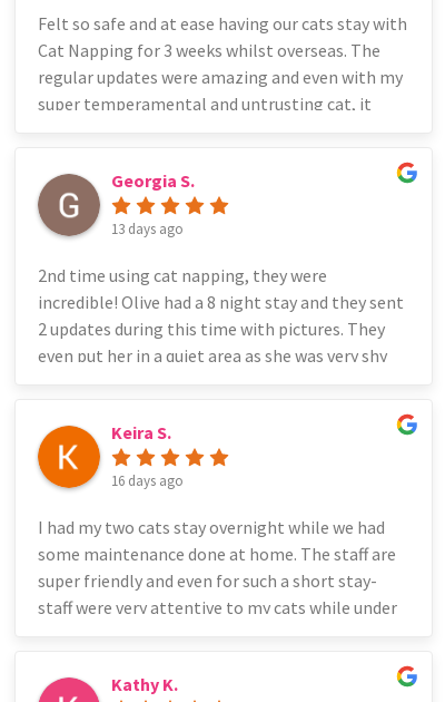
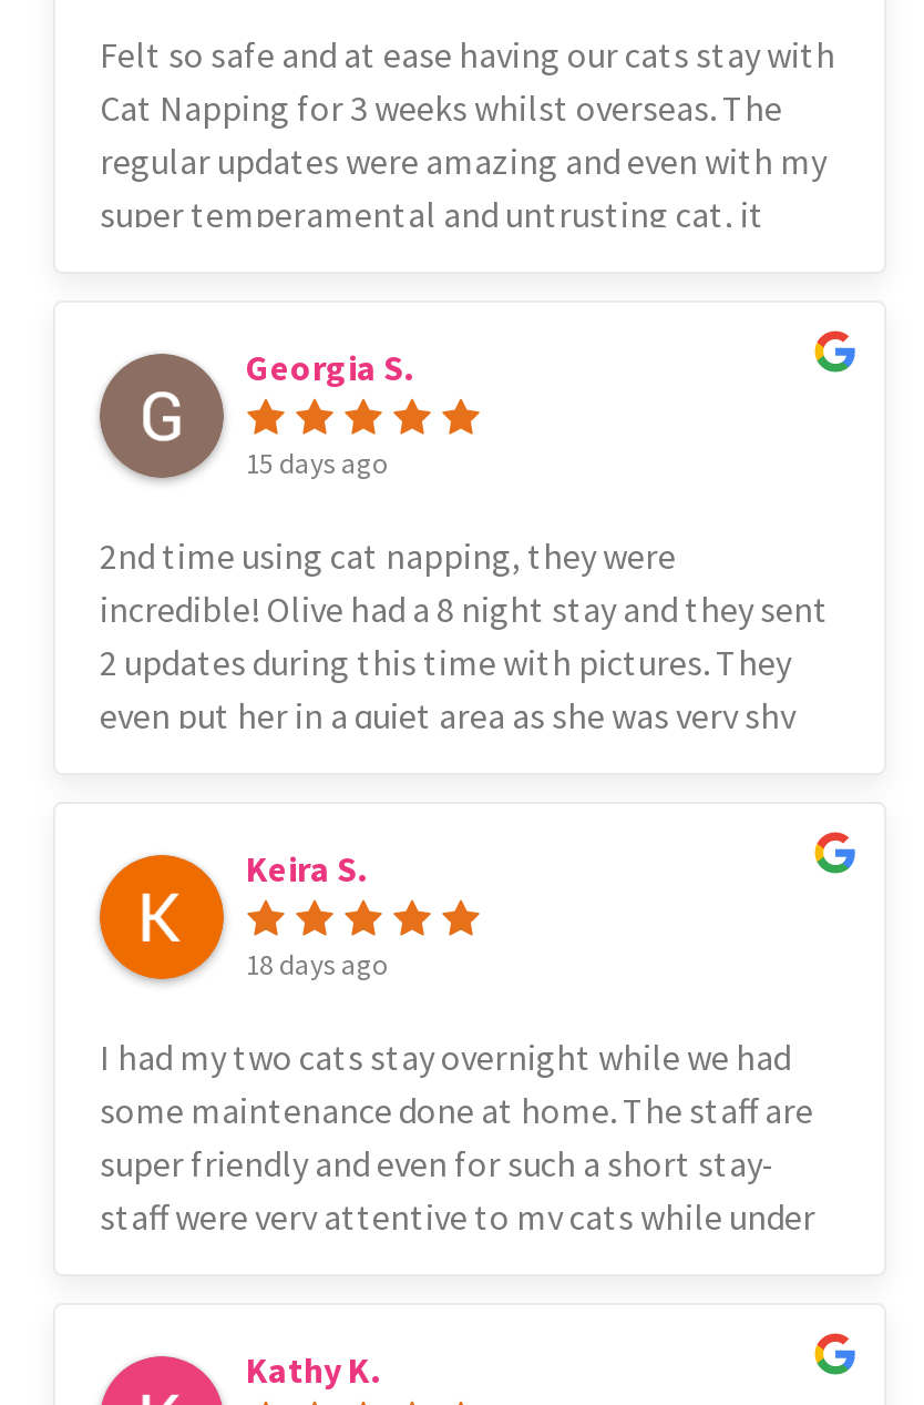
- 13 days ago
+ 15 days ago

- 16 days ago
+ 18 days ago
